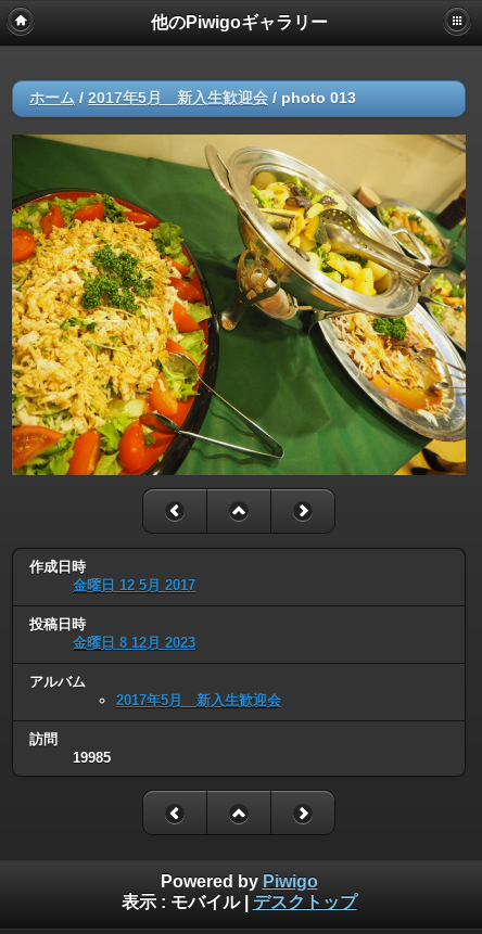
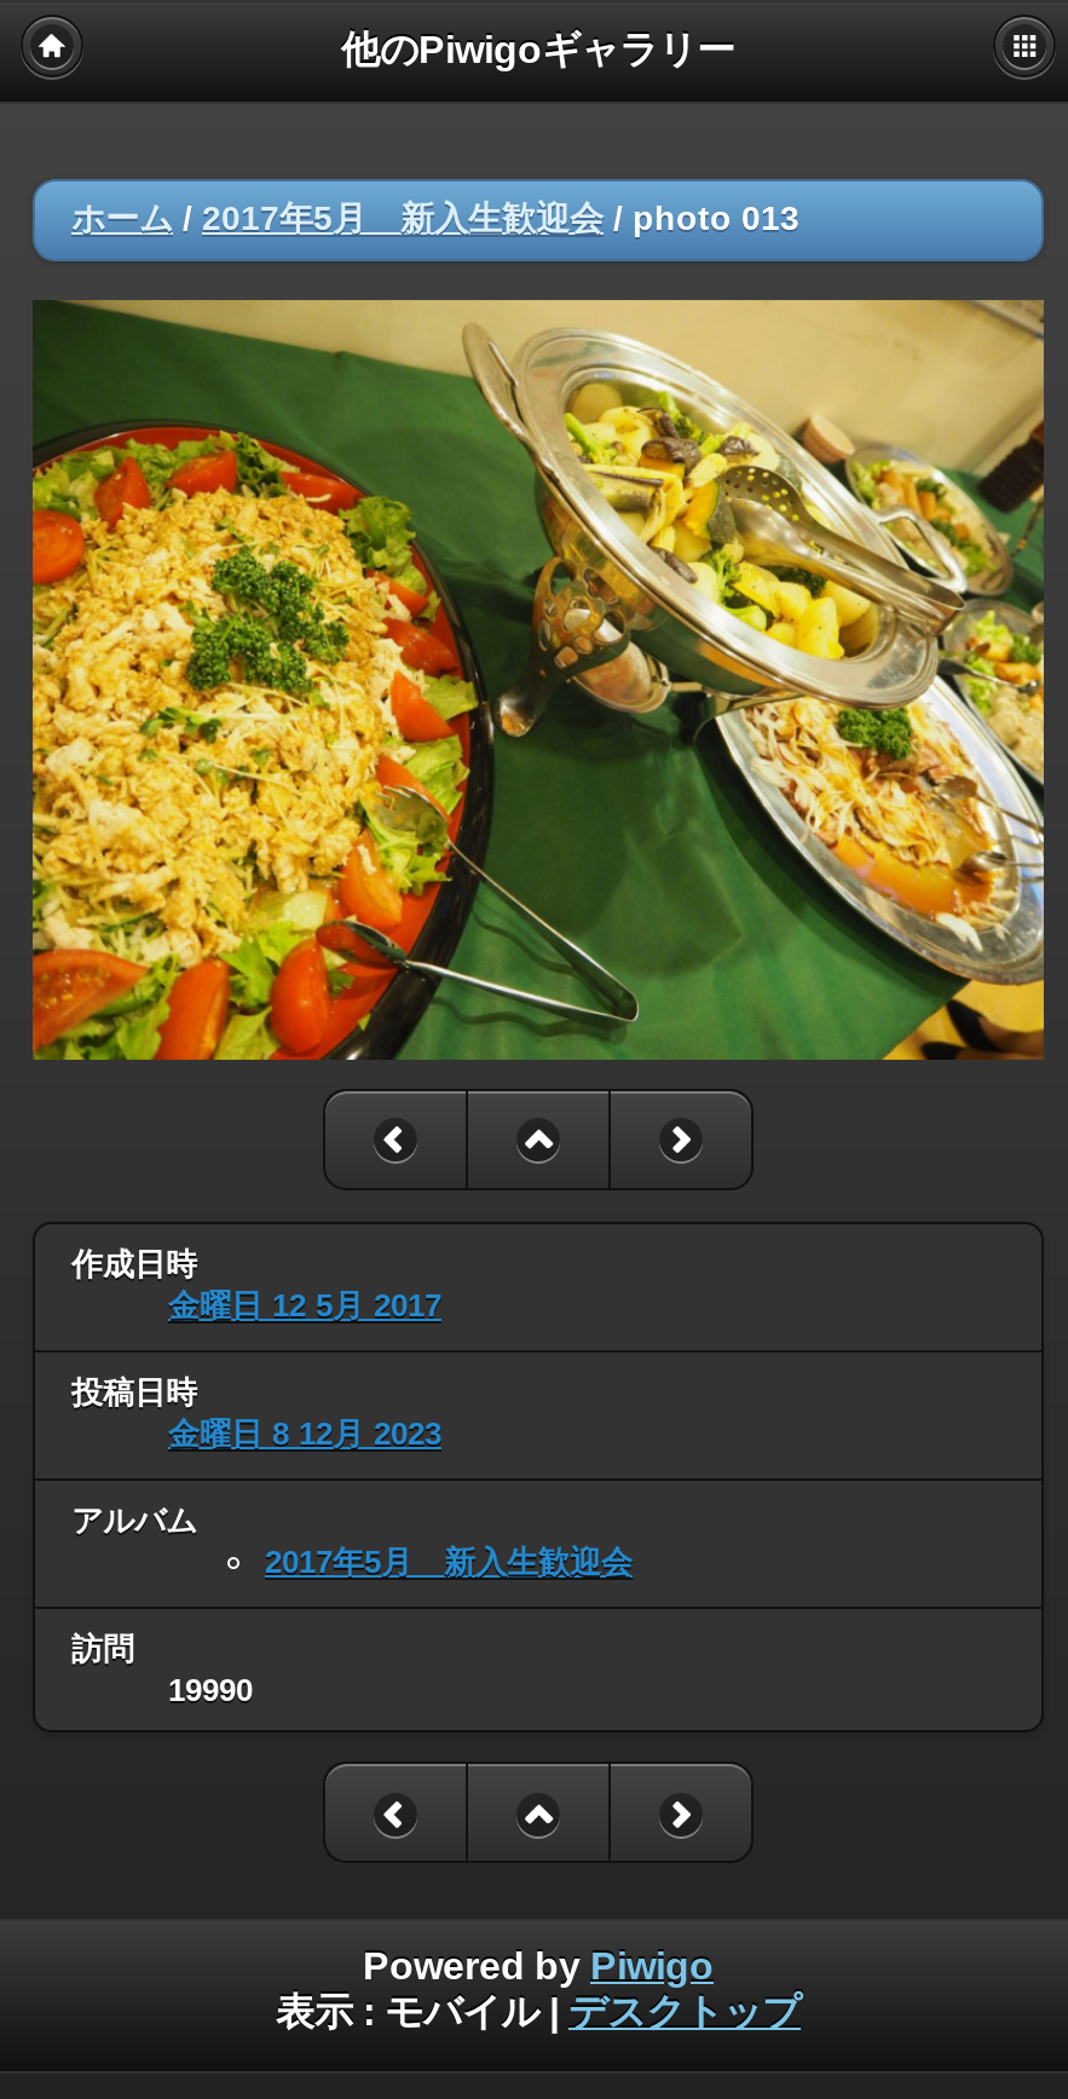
- 19985
+ 19990
